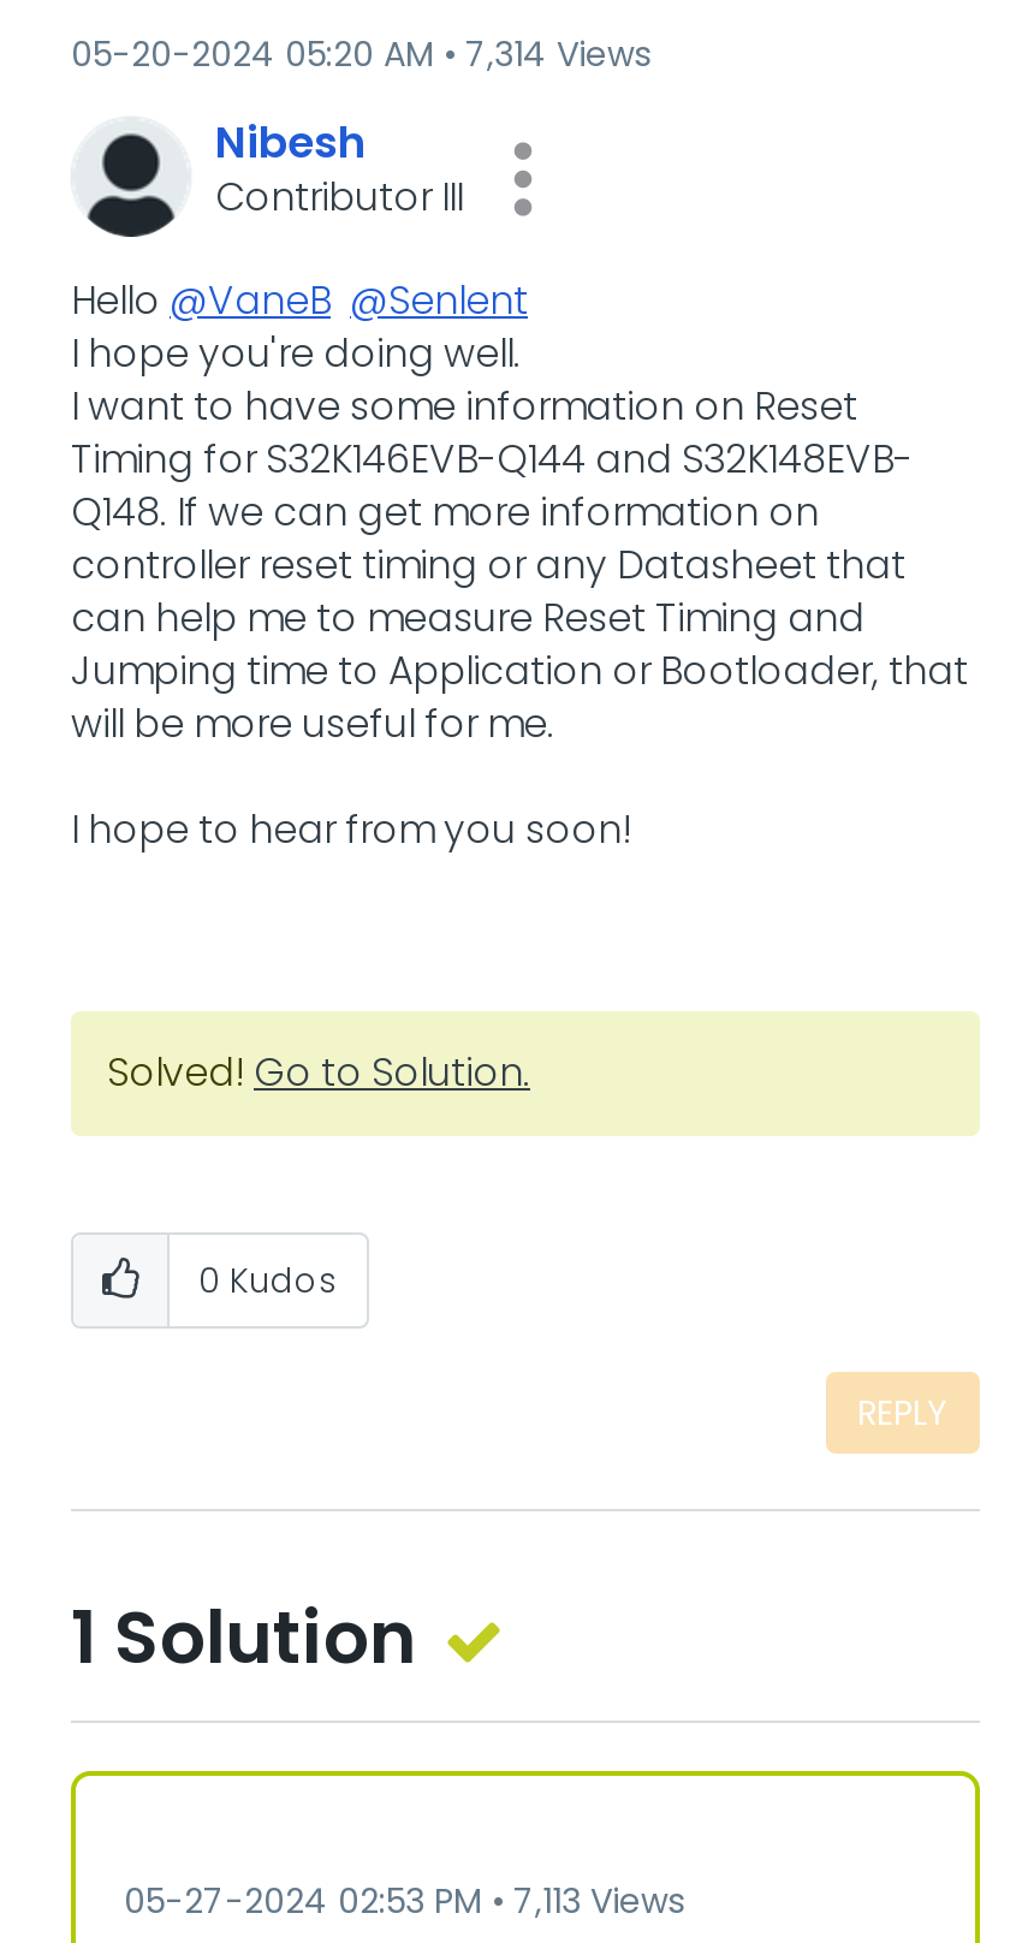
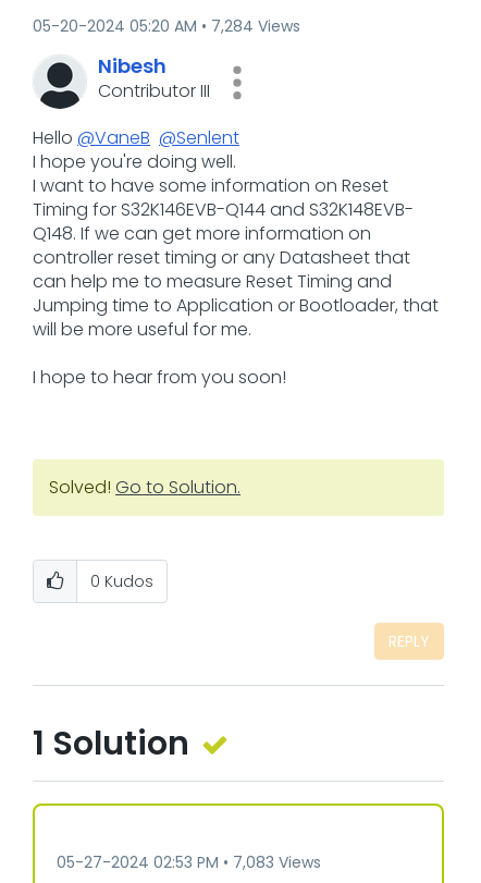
- 05-20-2024 05:20 AM 7,314 Views
+ 05-20-2024 05:20 AM 7,284 Views

- 05-27-2024 02:53 PM 7,113 Views
+ 05-27-2024 02:53 PM 7,083 Views
